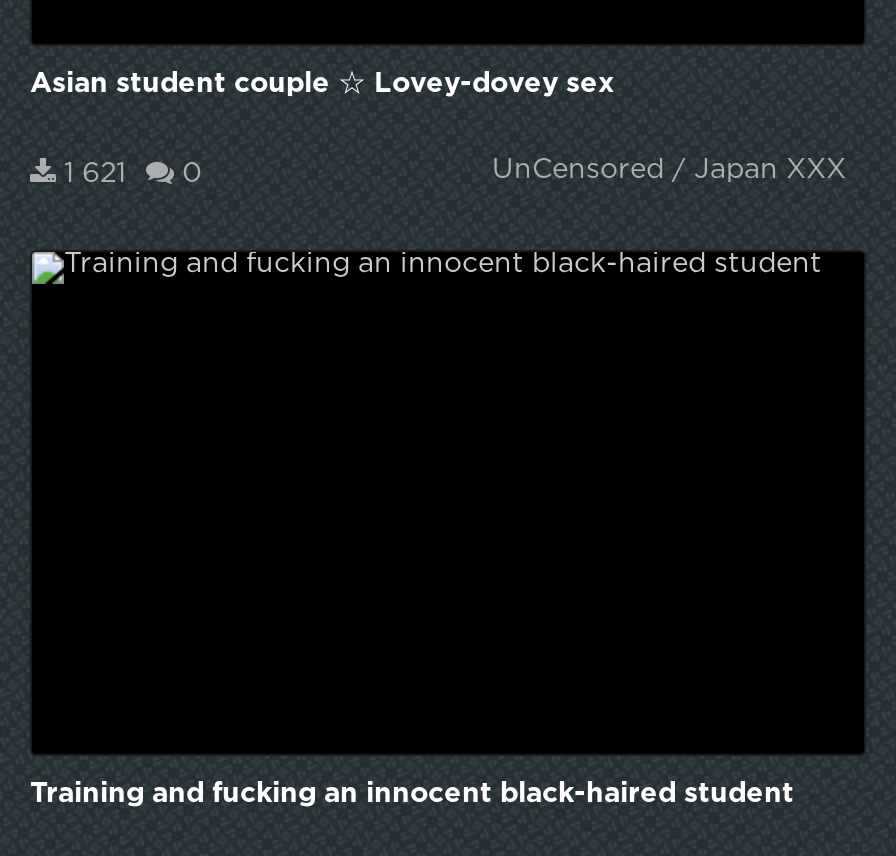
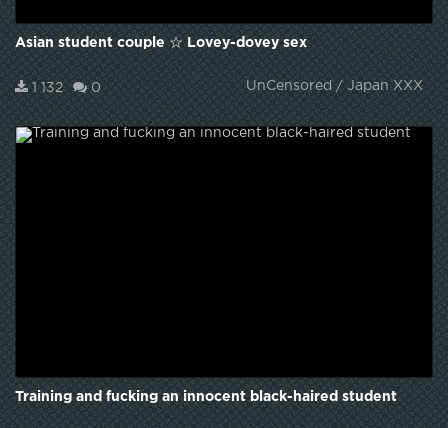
- 1 621
+ 1 132
